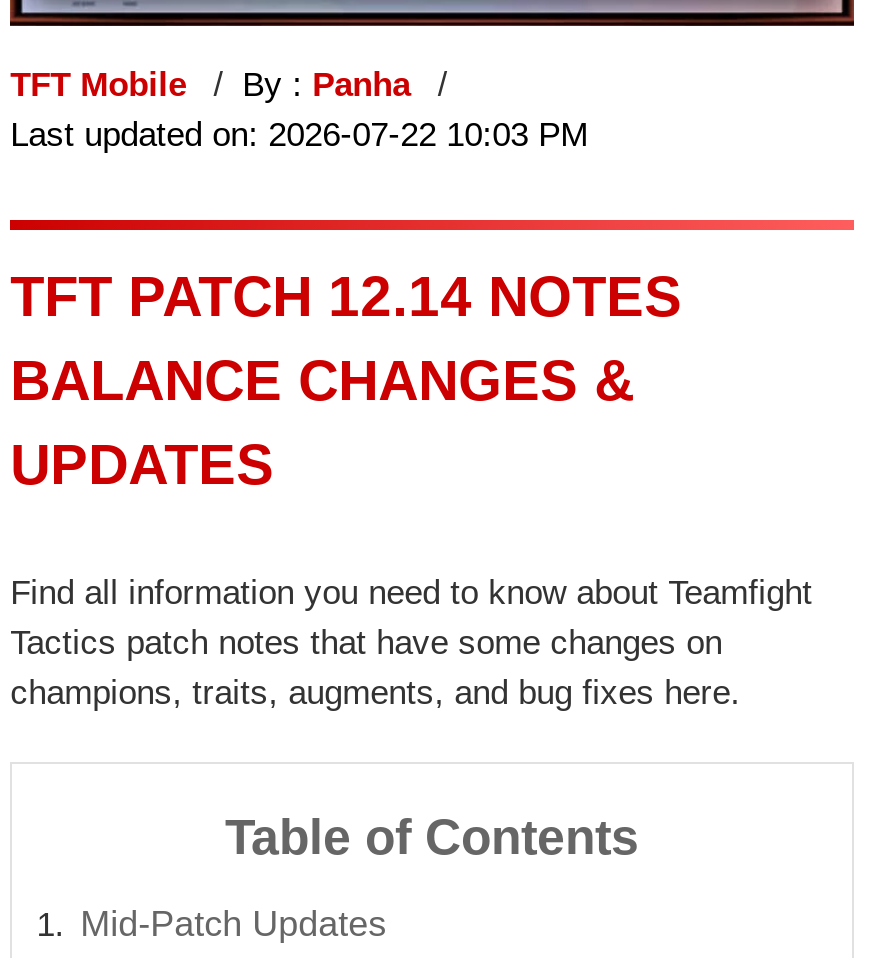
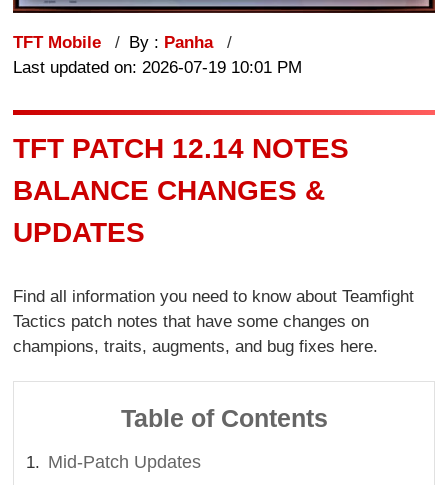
- Last updated on: 2026-07-22 10:03 PM
+ Last updated on: 2026-07-19 10:01 PM
